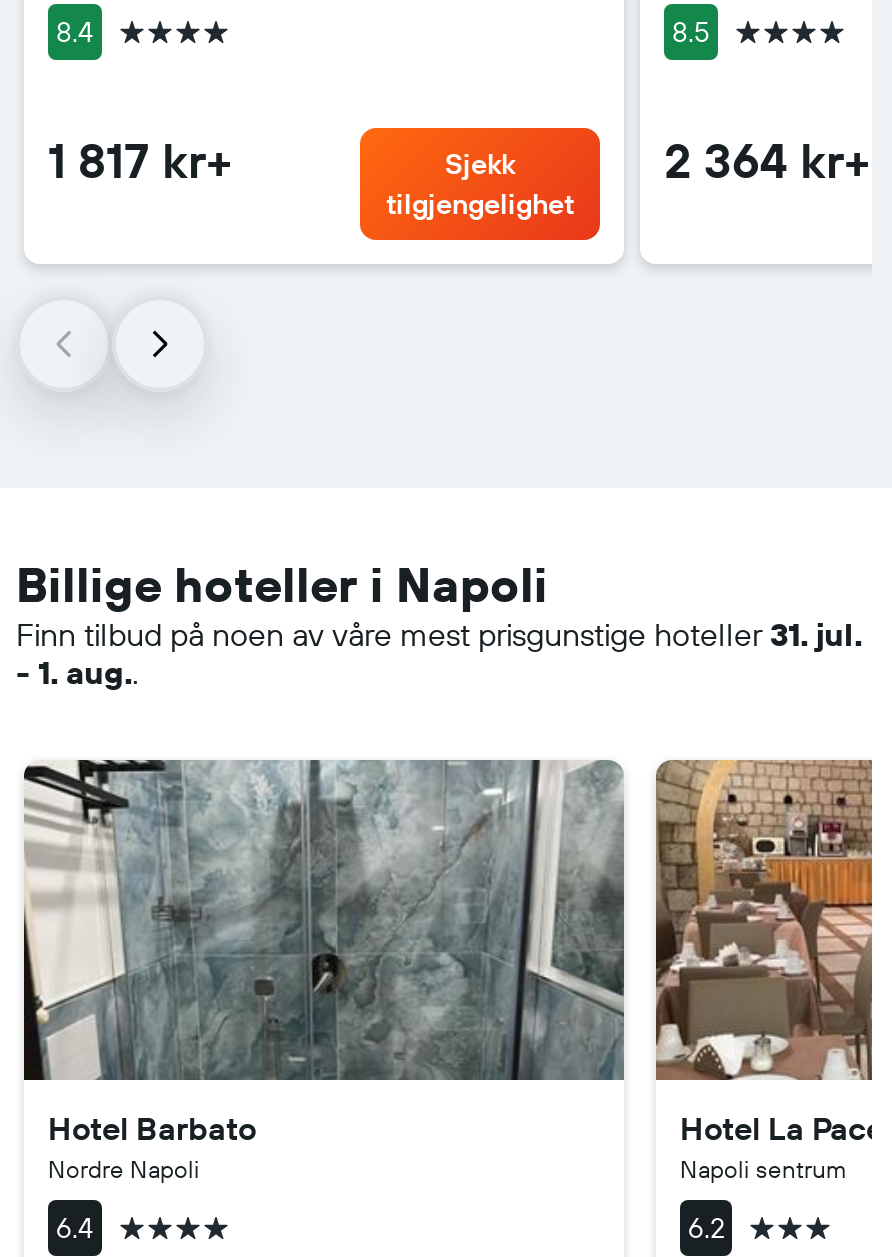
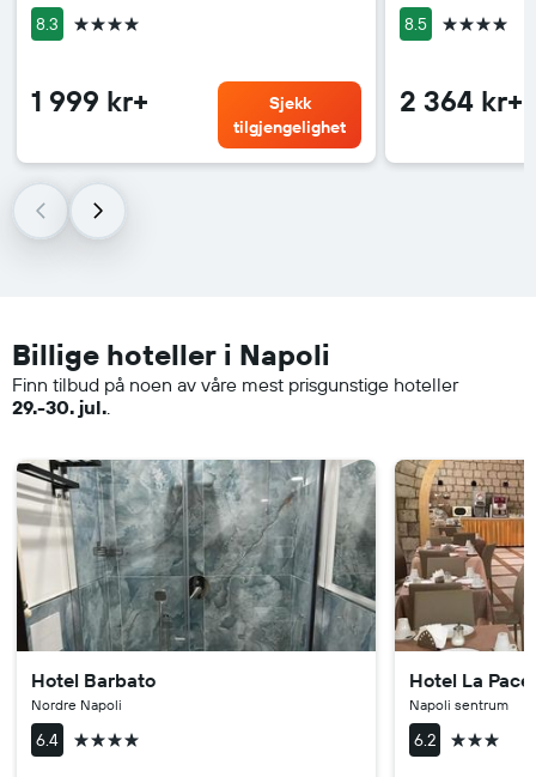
- 8.4
+ 8.3

- 1 817 kr+
+ 1 999 kr+

- Finn tilbud på noen av våre mest prisgunstige hoteller 31. jul.
- - 1. aug..
+ Finn tilbud på noen av våre mest prisgunstige hoteller
+ 29.-30. jul..
